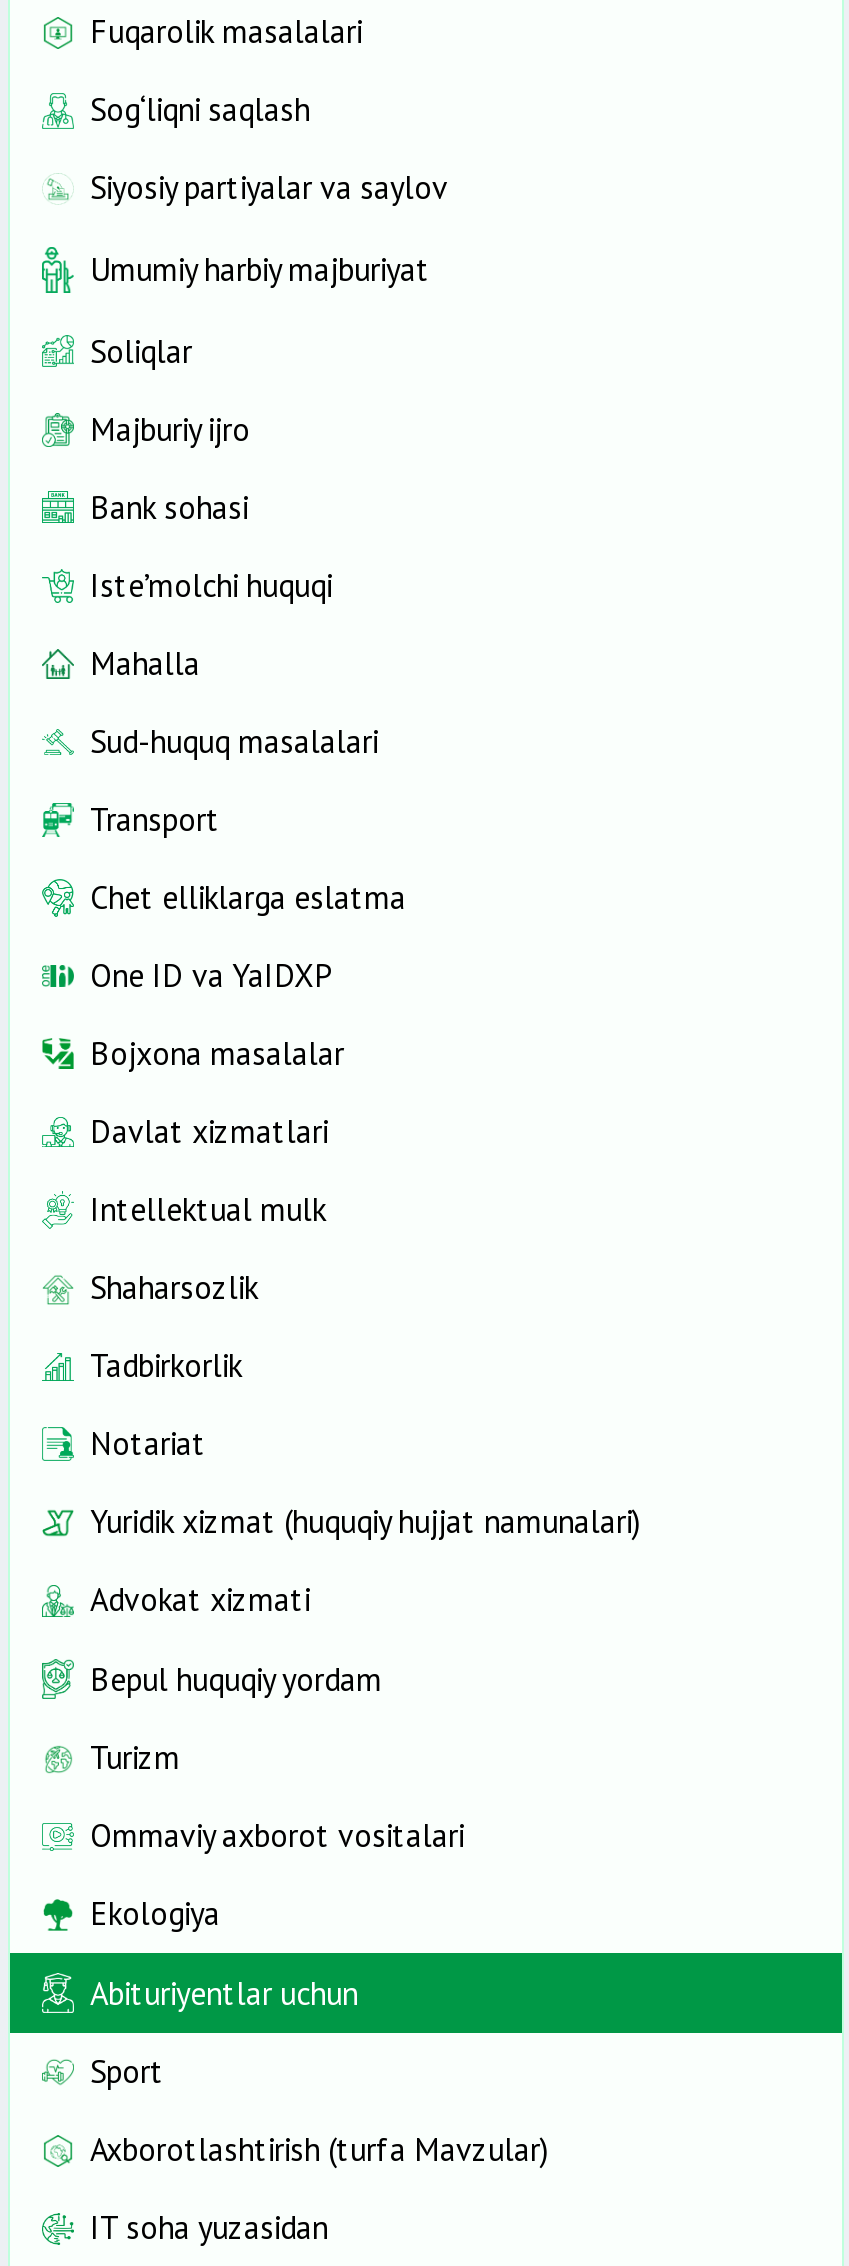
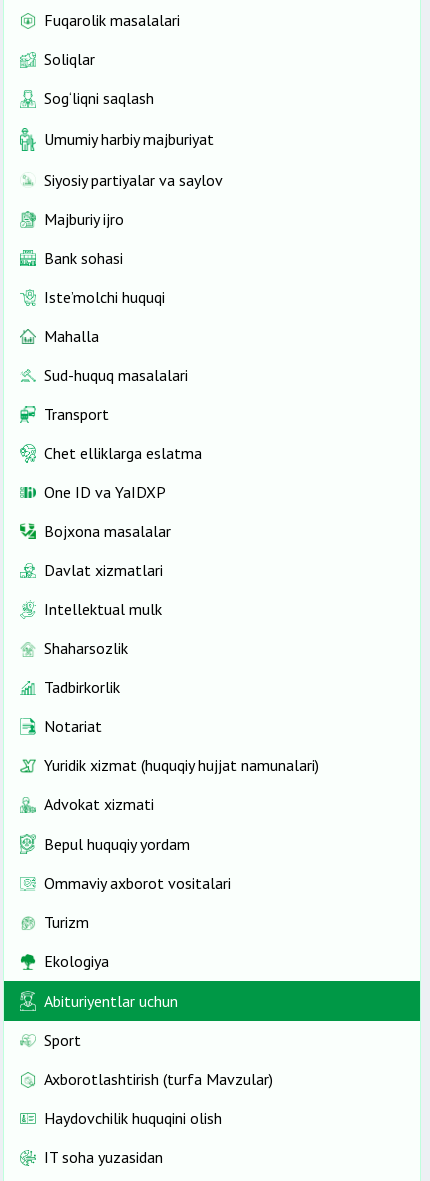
moved down: Sog‘liqni saqlash | Umumiy harbiy majburiyat | Siyosiy partiyalar va saylov

moved up: Soliqlar

moved down: Turizm

moved up: Ommaviy axborot vositalari

+ Haydovchilik huquqini olish
